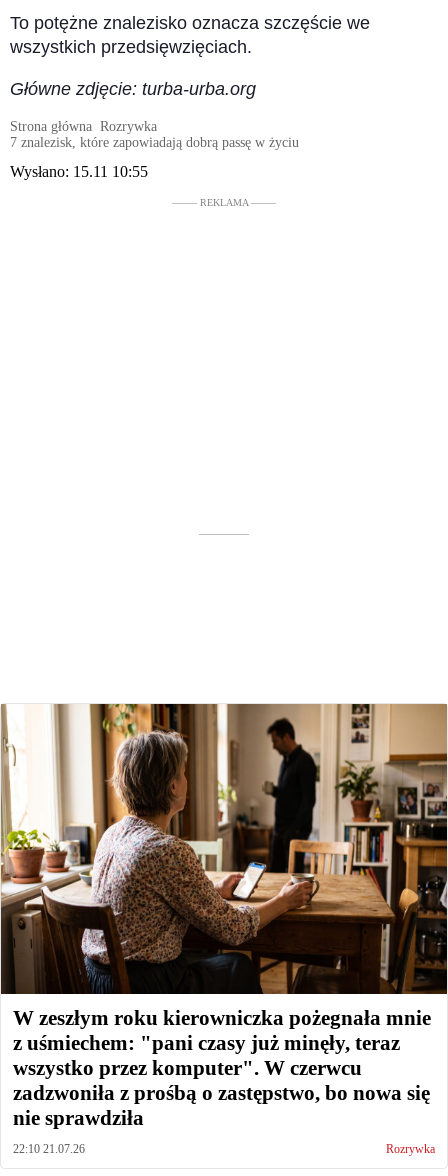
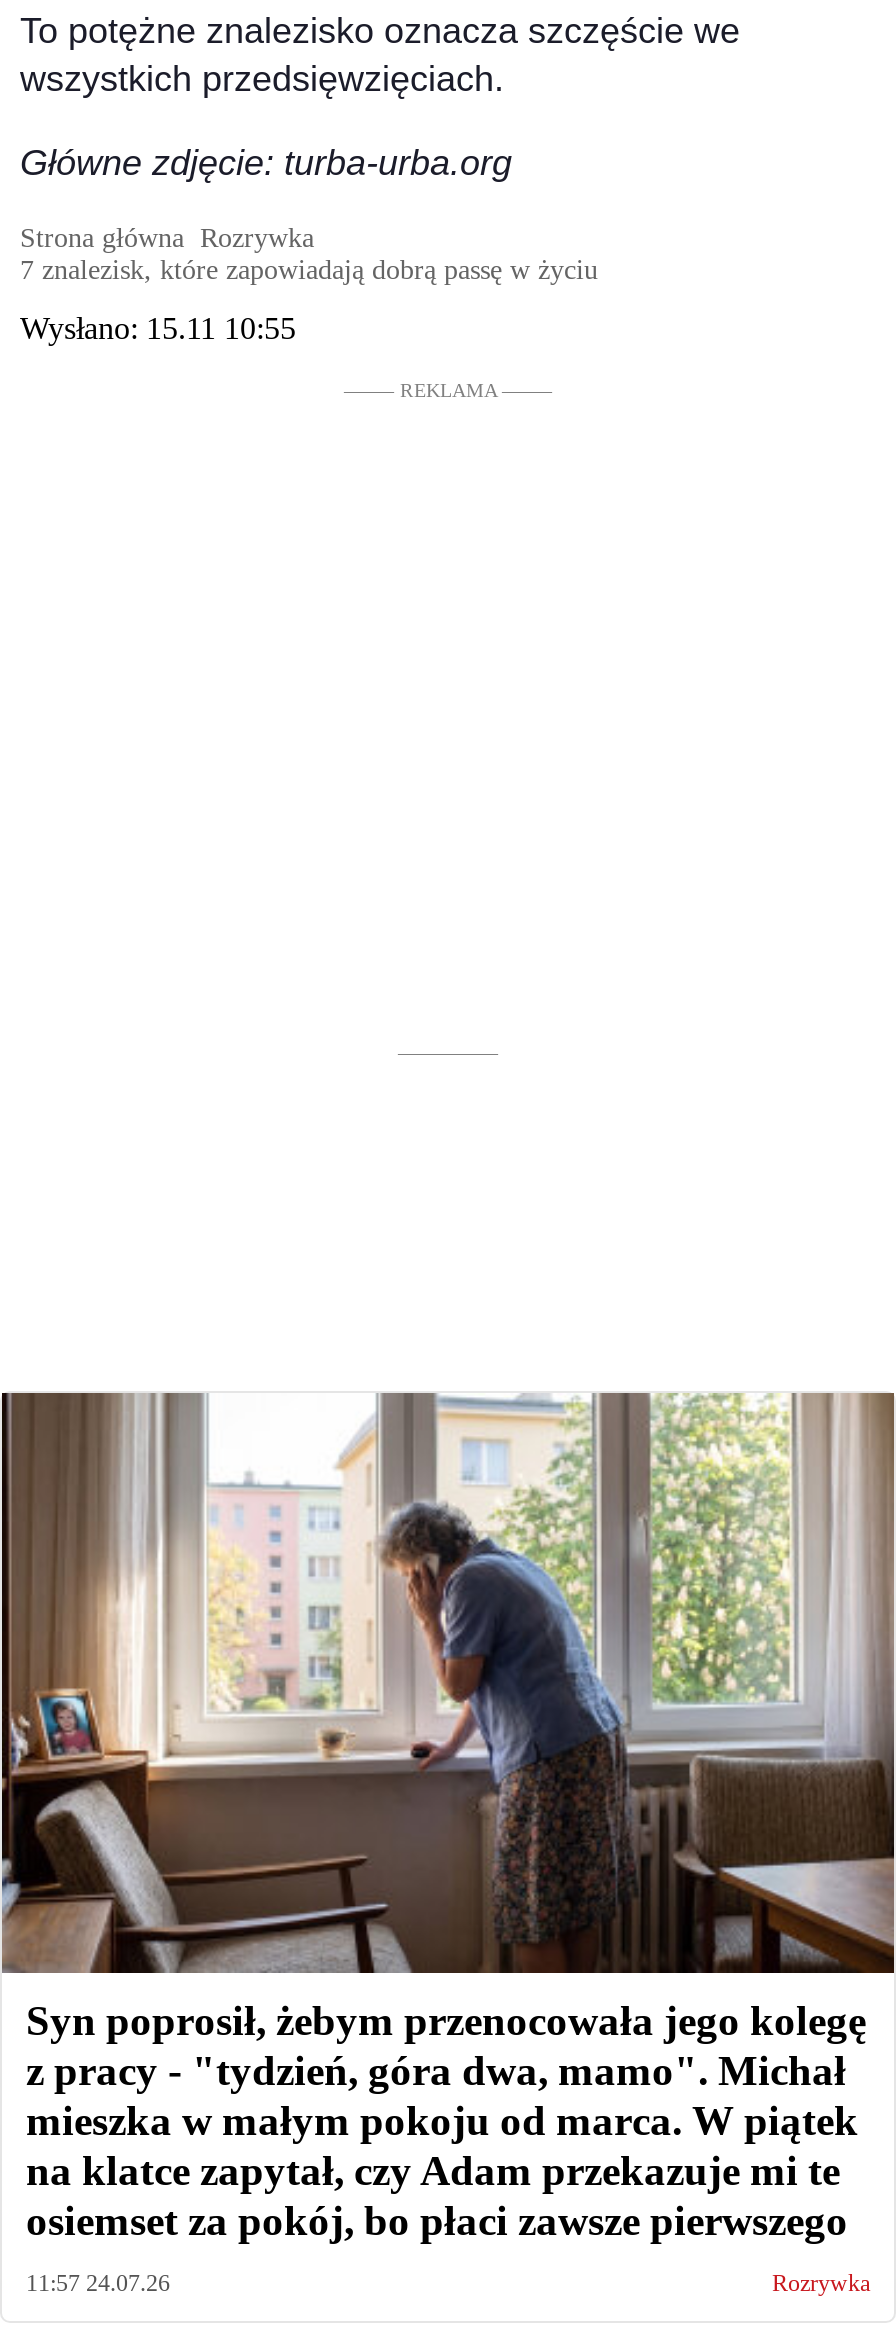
- [image]
- W zeszłym roku kierowniczka pożegnała mnie
- z uśmiechem: "pani czasy już minęły, teraz
- wszystko przez komputer". W czerwcu
- zadzwoniła z prośbą o zastępstwo, bo nowa się
- nie sprawdziła
+ [image]
+ Syn poprosił, żebym przenocowała jego kolegę
+ z pracy - "tydzień, góra dwa, mamo". Michał
+ mieszka w małym pokoju od marca. W piątek
+ na klatce zapytał, czy Adam przekazuje mi te
+ osiemset za pokój, bo płaci zawsze pierwszego

- 22:10 21.07.26
+ 11:57 24.07.26
